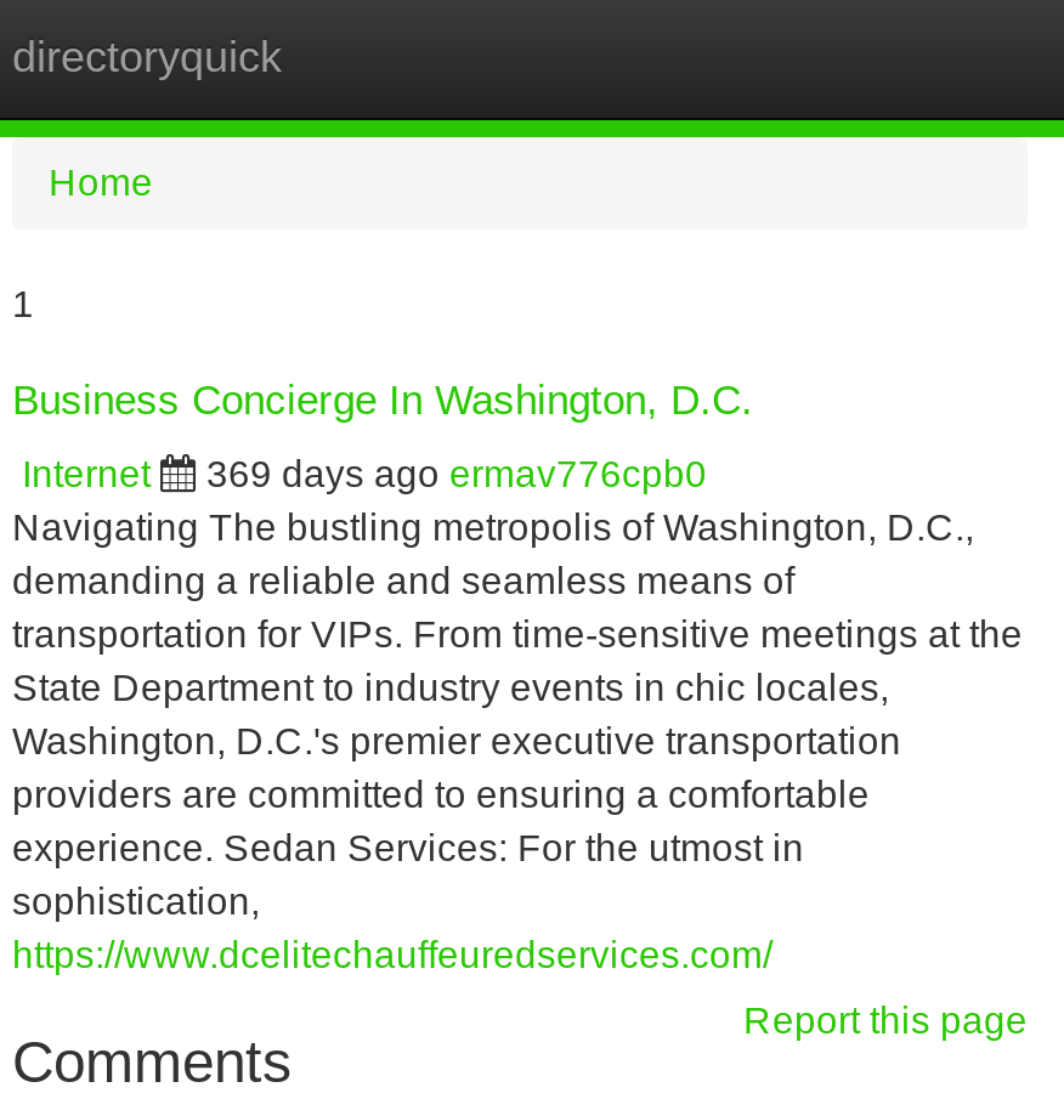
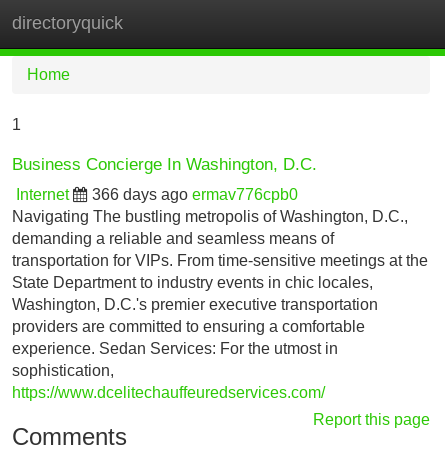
- 369 days ago ermav776cpb0
+ 366 days ago ermav776cpb0
